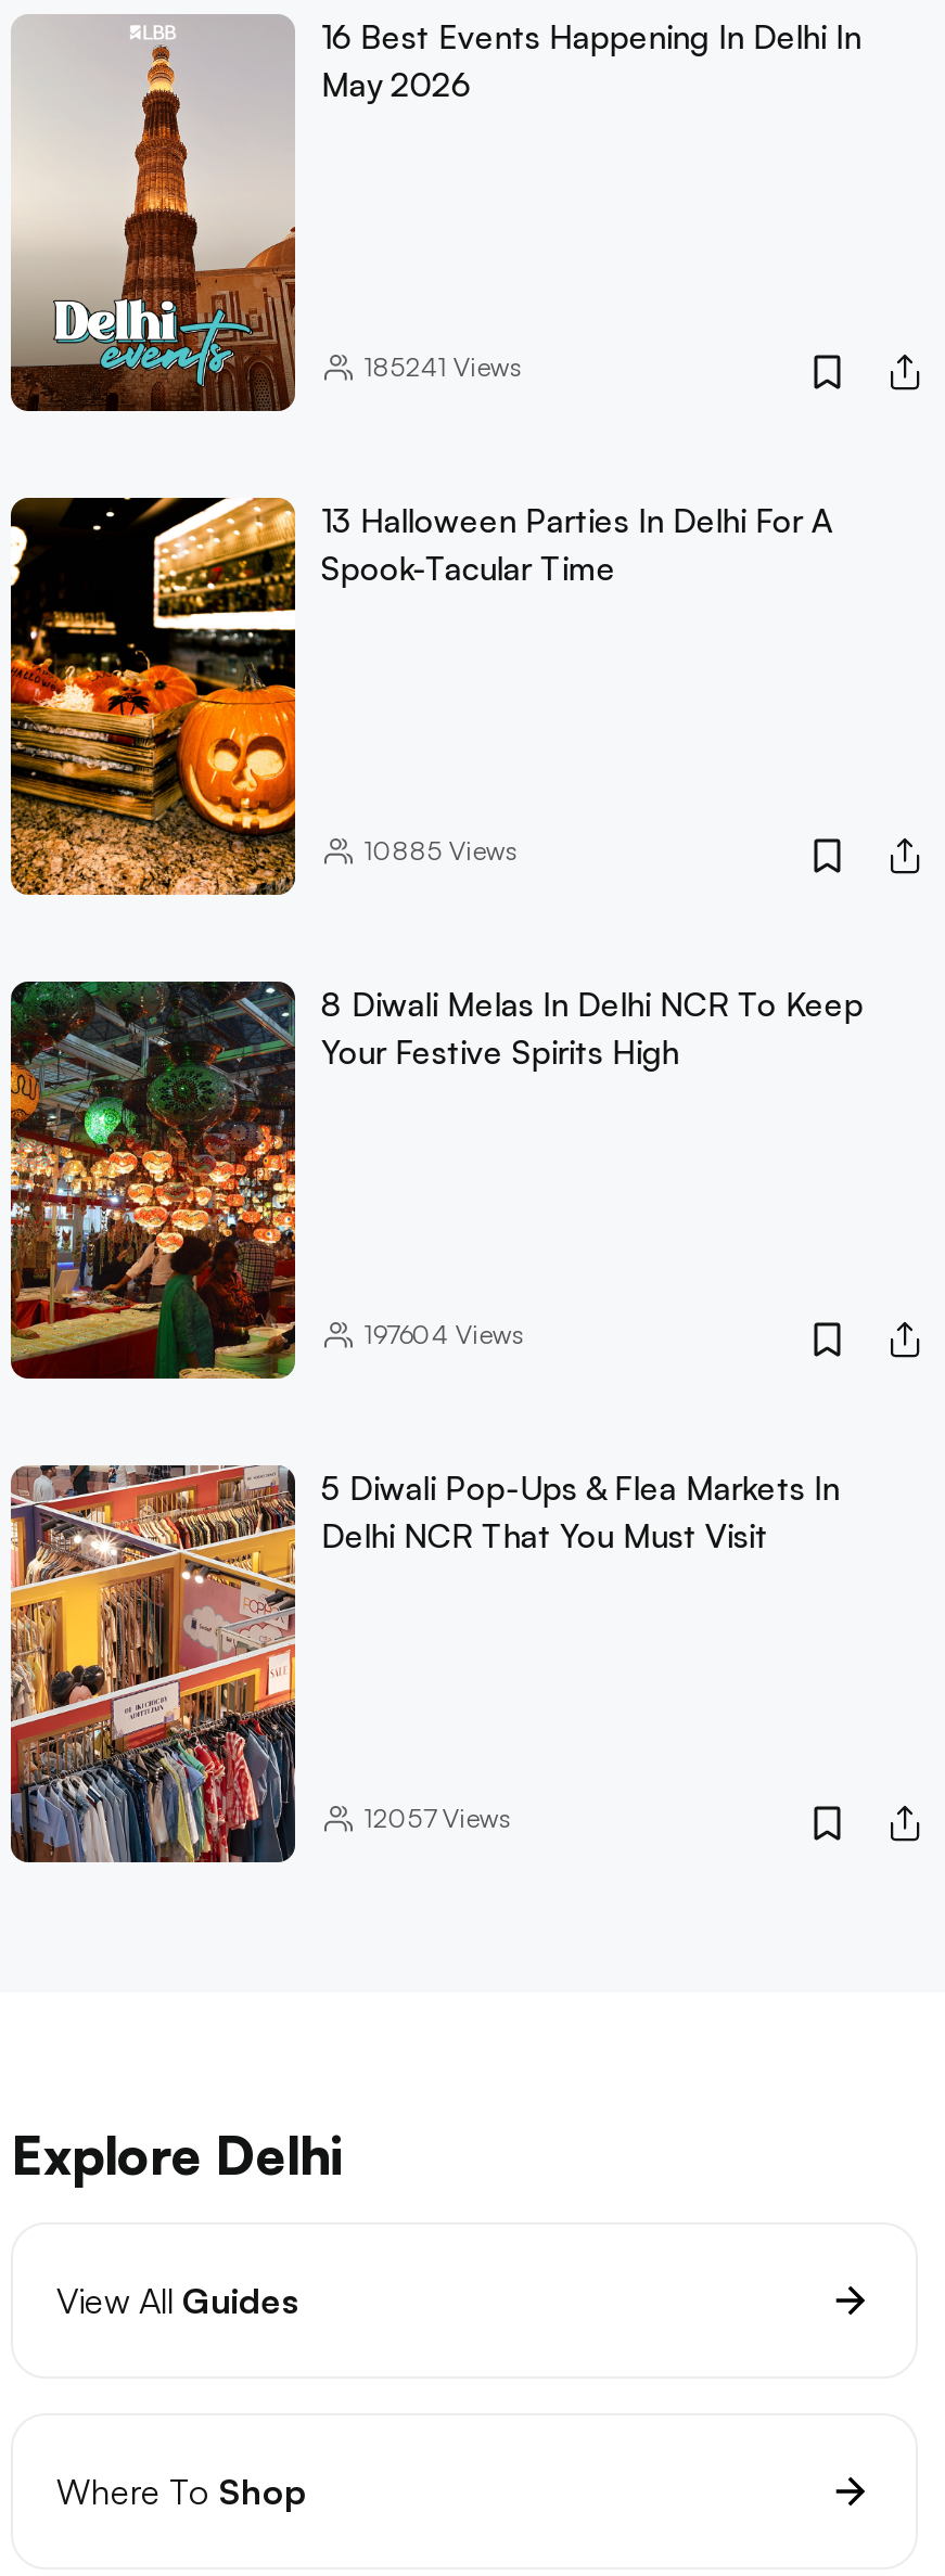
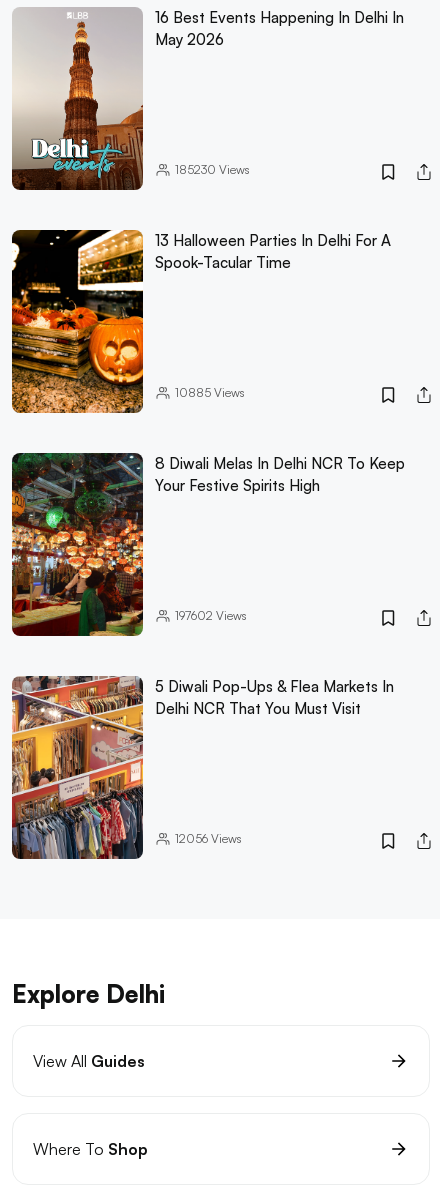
- 185241 Views
+ 185230 Views

- 197604 Views
+ 197602 Views

- 12057Views
+ 12056Views
